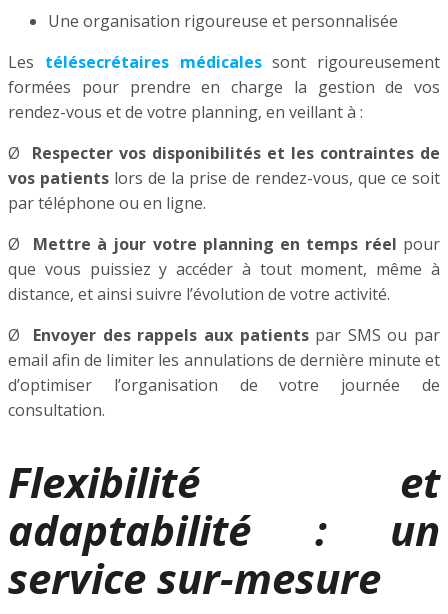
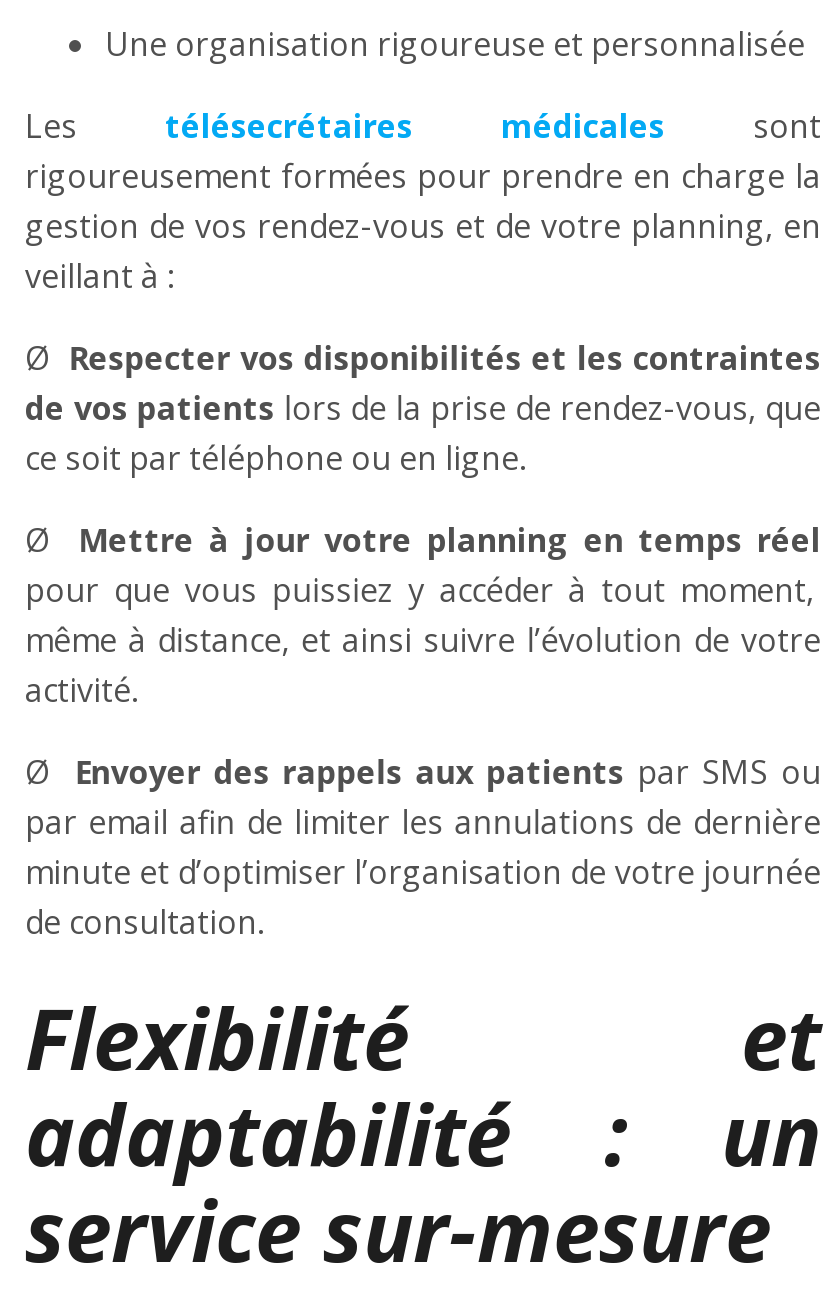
- Les télésecrétaires médicales sont rigoureusement
- formées pour prendre en charge la gestion de vos
- rendez-vous et de votre planning, en veillant à :
- Ø Respecter vos disponibilités et les contraintes de
- vos patients lors de la prise de rendez-vous, que ce soit
- par téléphone ou en ligne.
- Ø Mettre à jour votre planning en temps réel pour
- que vous puissiez y accéder à tout moment, même à
- distance, et ainsi suivre l’évolution de votre activité.
+ Les télésecrétaires médicales
+ sont
+ rigoureusement formées pour prendre en charge la
+ gestion de vos rendez-vous et de votre planning, en
+ veillant à :
+ Ø Respecter vos disponibilités et les contraintes
+ de vos patients lors de la prise de rendez-vous, que
+ ce soit par téléphone ou en ligne.

- Envoyer des rappels aux patients par SMS ou par
- email afin de limiter les annulations de dernière minute et
- d’optimiser l’organisation de votre journée de
- consultation.
+ Mettre à jour votre planning en temps réel
+ pour que vous puissiez y accéder à tout moment,
+ même à distance, et ainsi suivre l’évolution de votre
+ activité.
+ Ø Envoyer des rappels aux patients par SMS ou
+ par email afin de limiter les annulations de dernière
+ minute et d’optimiser l’organisation de votre journée
+ de consultation.

moved up: Ø
